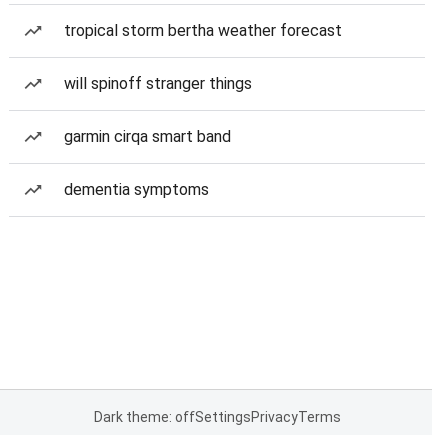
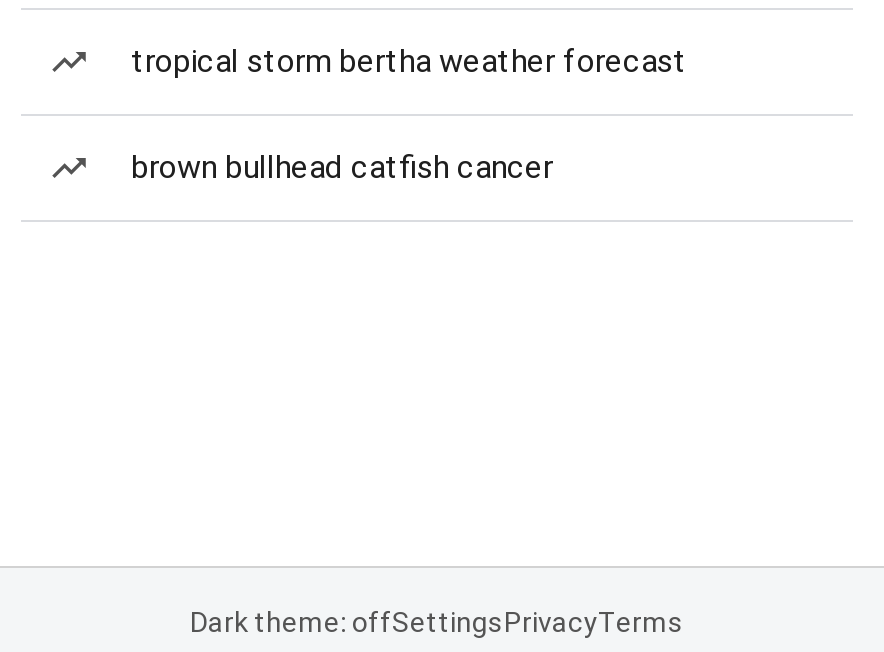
- will spinoff stranger things
- garmin cirqa smart band
- dementia symptoms
+ brown bullhead catfish cancer
